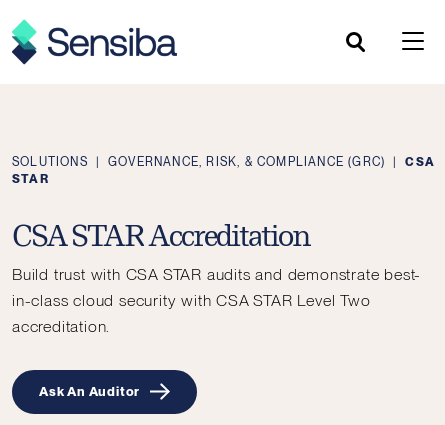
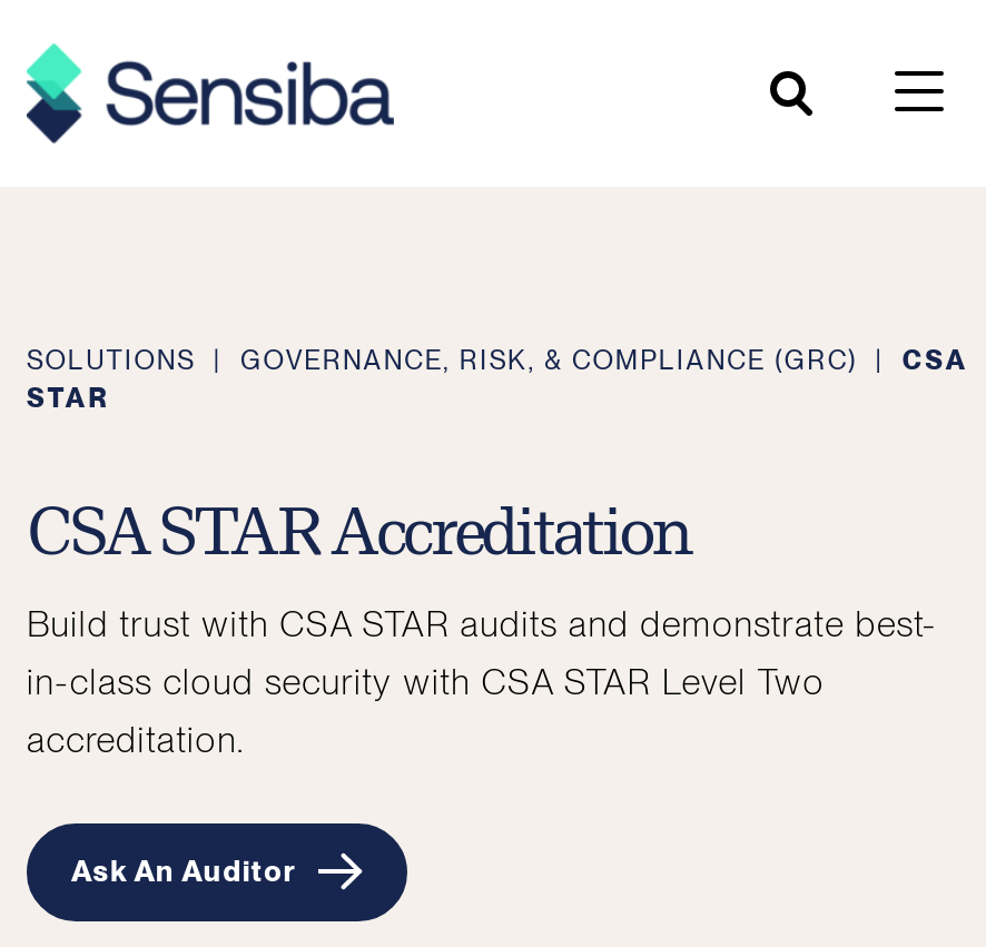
- [image]
+ [image]
